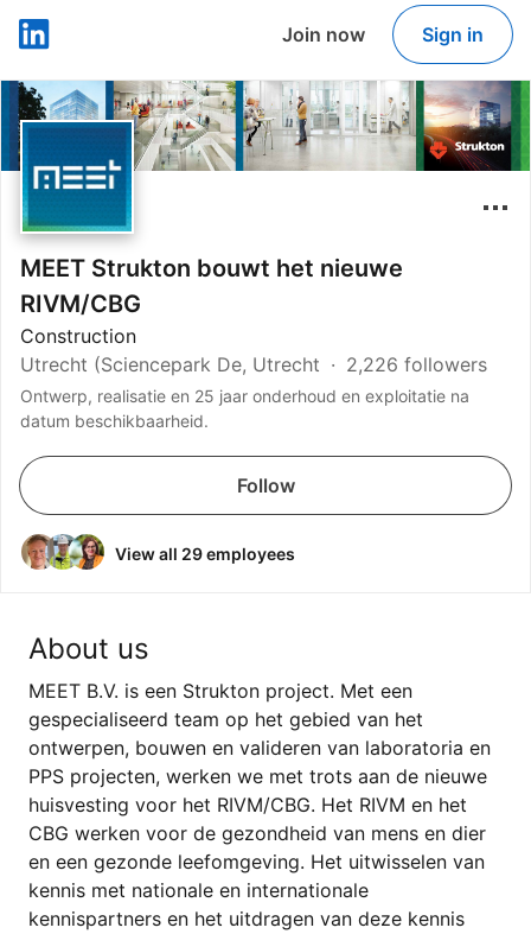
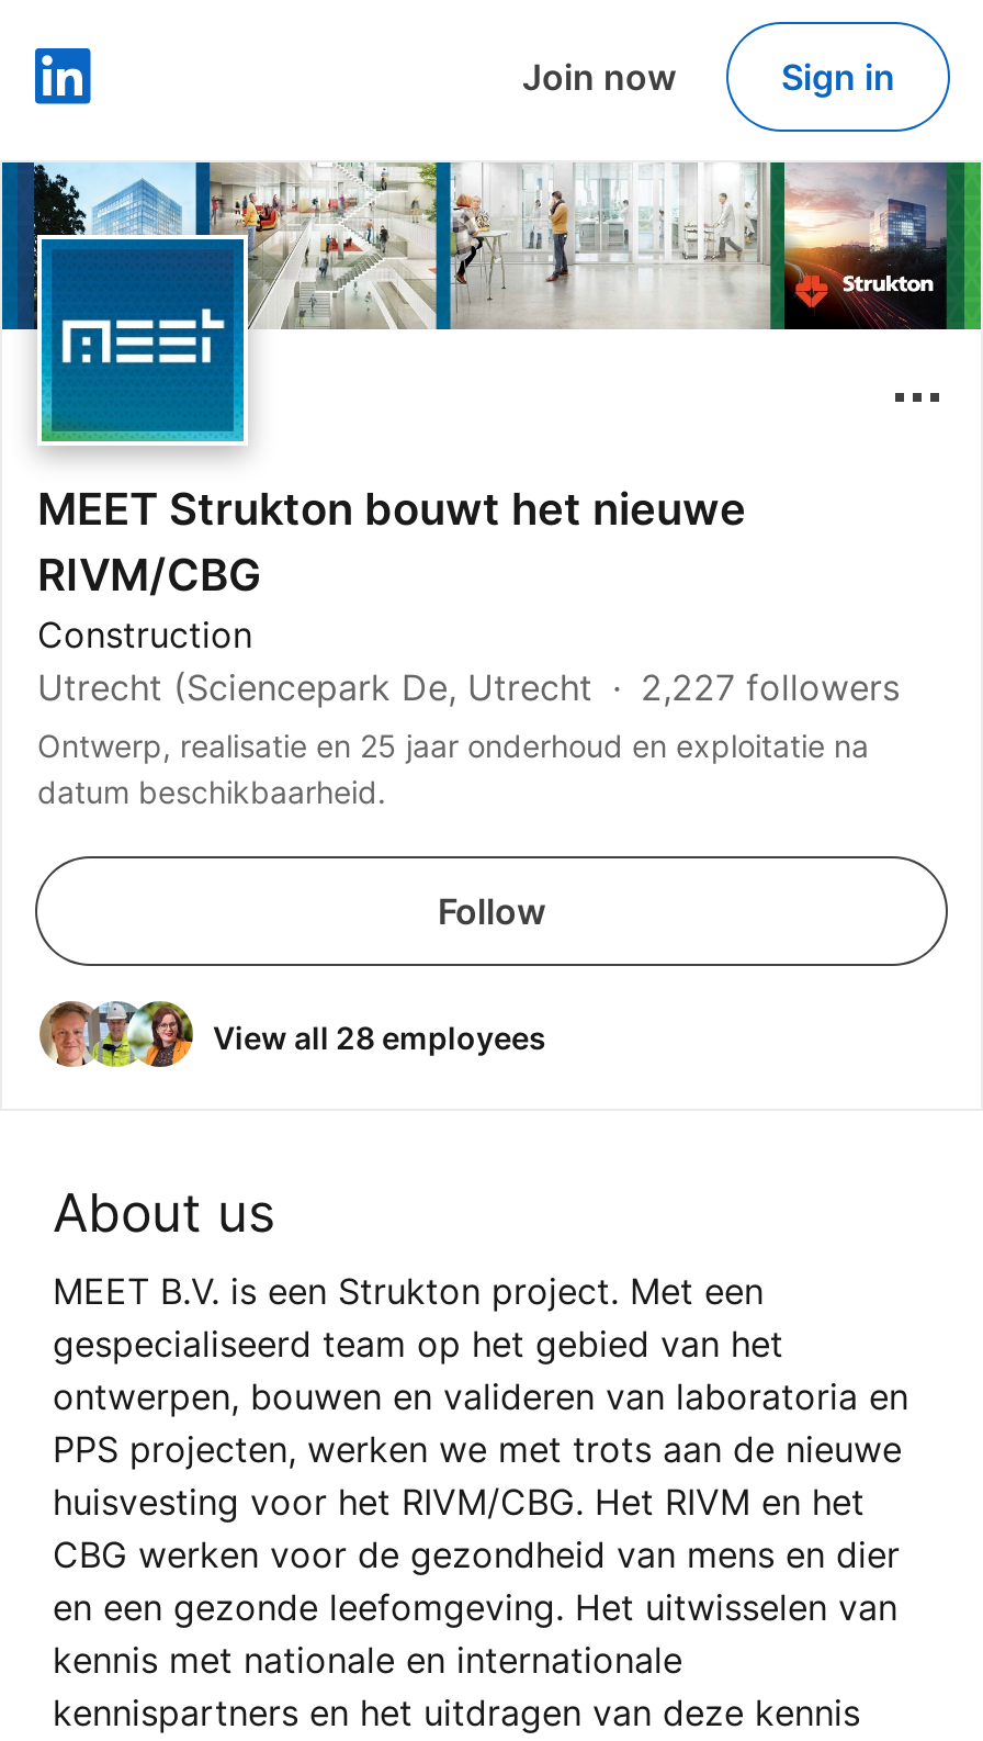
- Utrecht (Sciencepark De, Utrecht 2,226 followers
+ Utrecht (Sciencepark De, Utrecht 2,227 followers

- View all 29 employees
+ View all 28 employees
